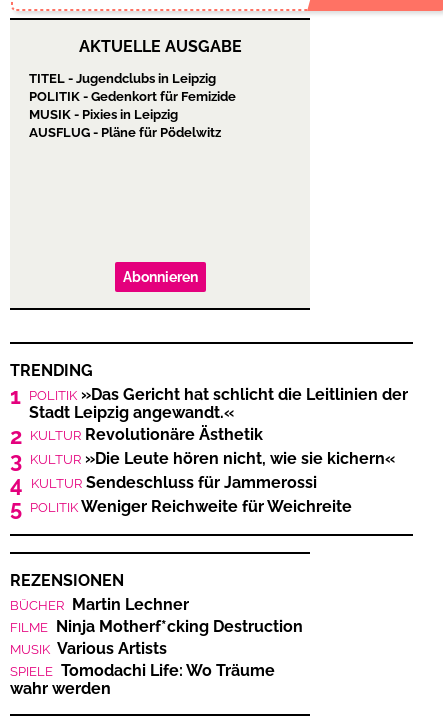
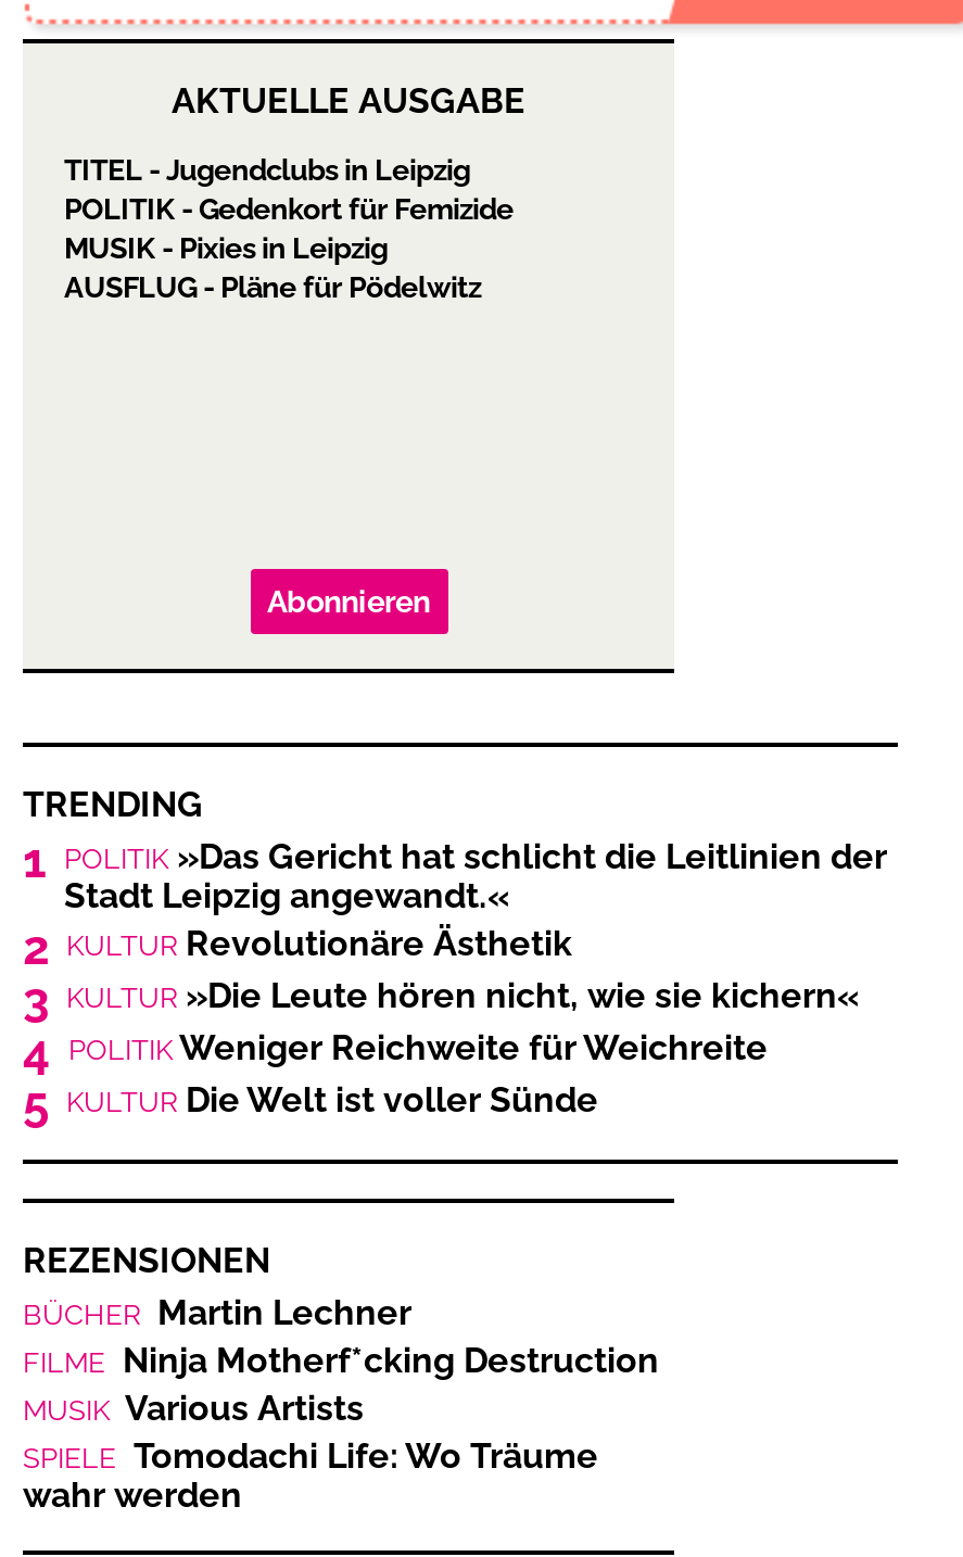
- 4 KULTURSendeschluss für Jammerossi
- 5 POLITIK Weniger Reichweite für Weichreite
+ 4 POLITIKWeniger Reichweite für Weichreite
+ 5 KULTUR Die Welt ist voller Sünde
